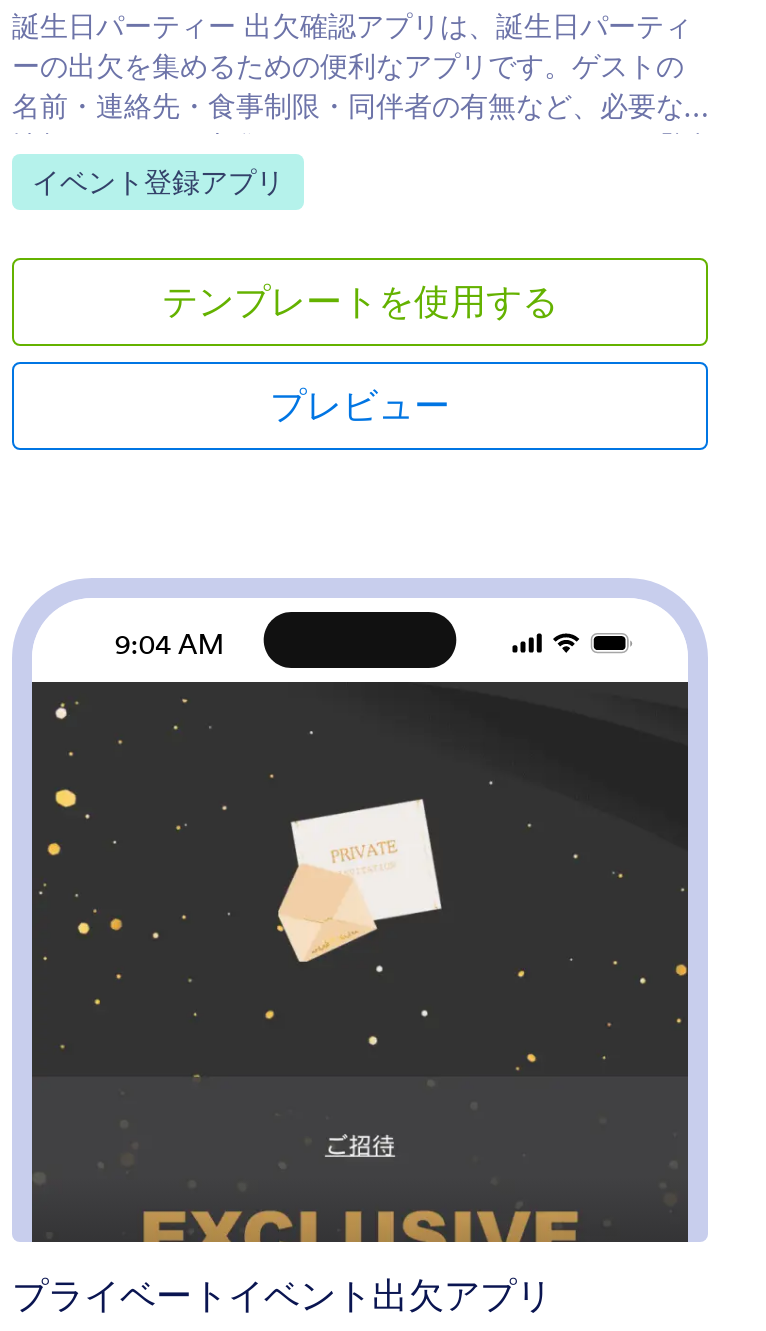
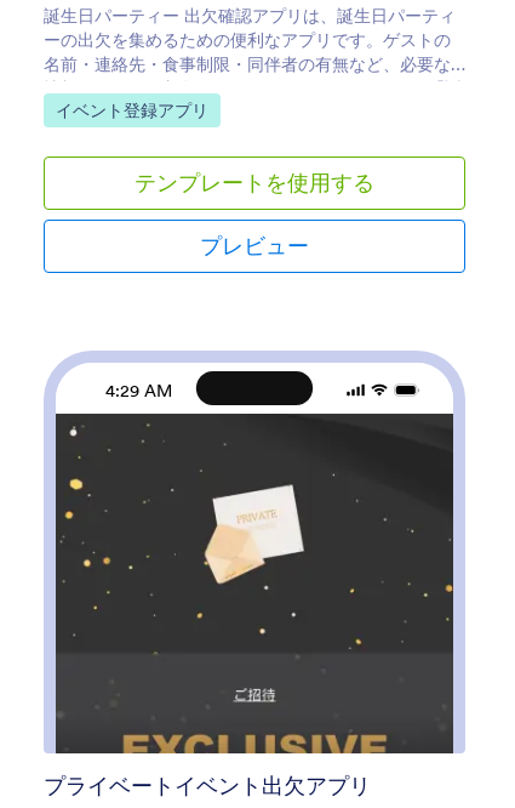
- 9:04 AM
+ 4:29 AM
